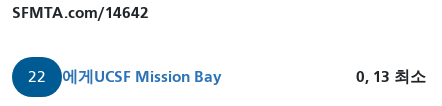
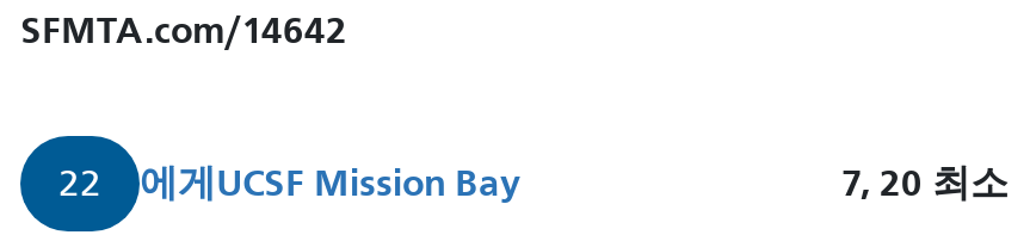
- 0, 13 최소
+ 7, 20 최소
